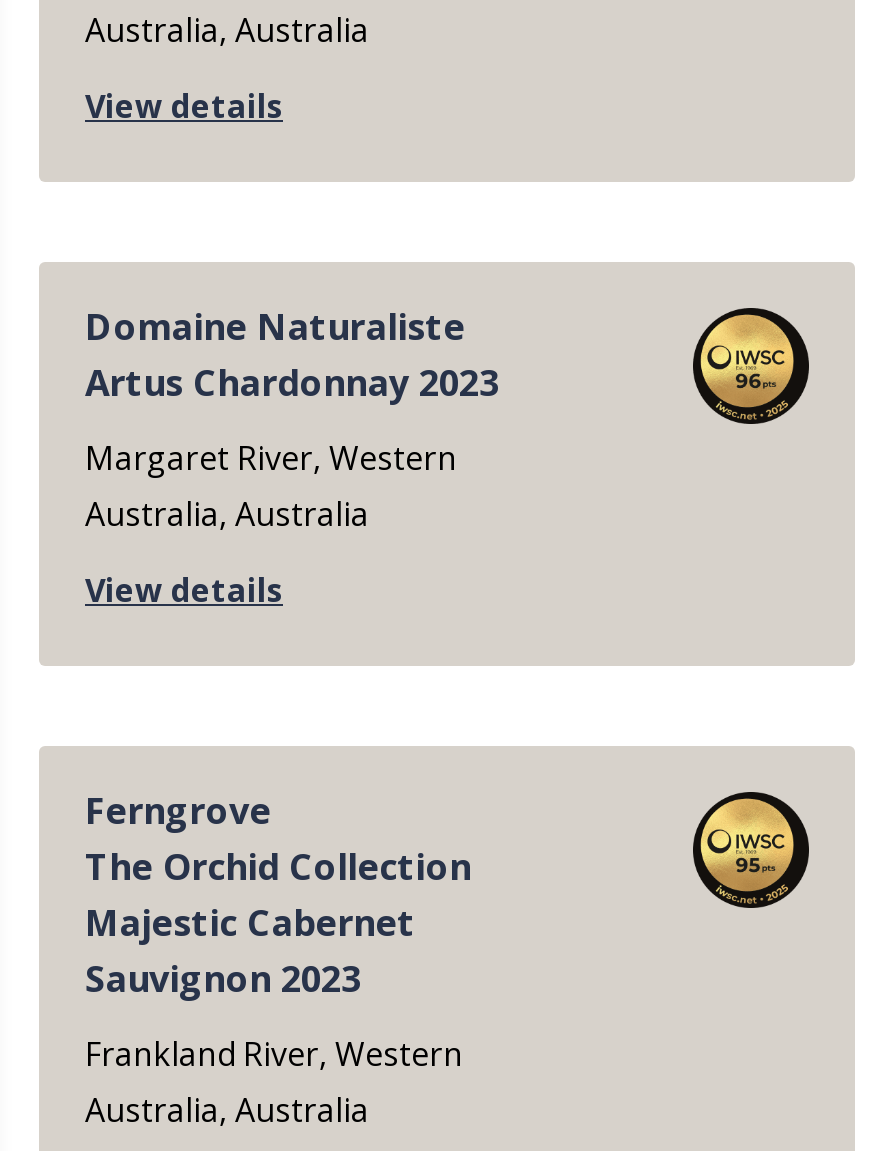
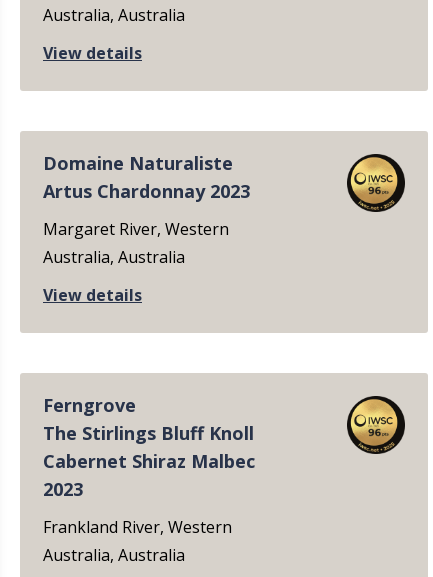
- The Orchid Collection
- Majestic Cabernet
- Sauvignon 2023
+ The Stirlings Bluff Knoll
+ Cabernet Shiraz Malbec
+ 2023
